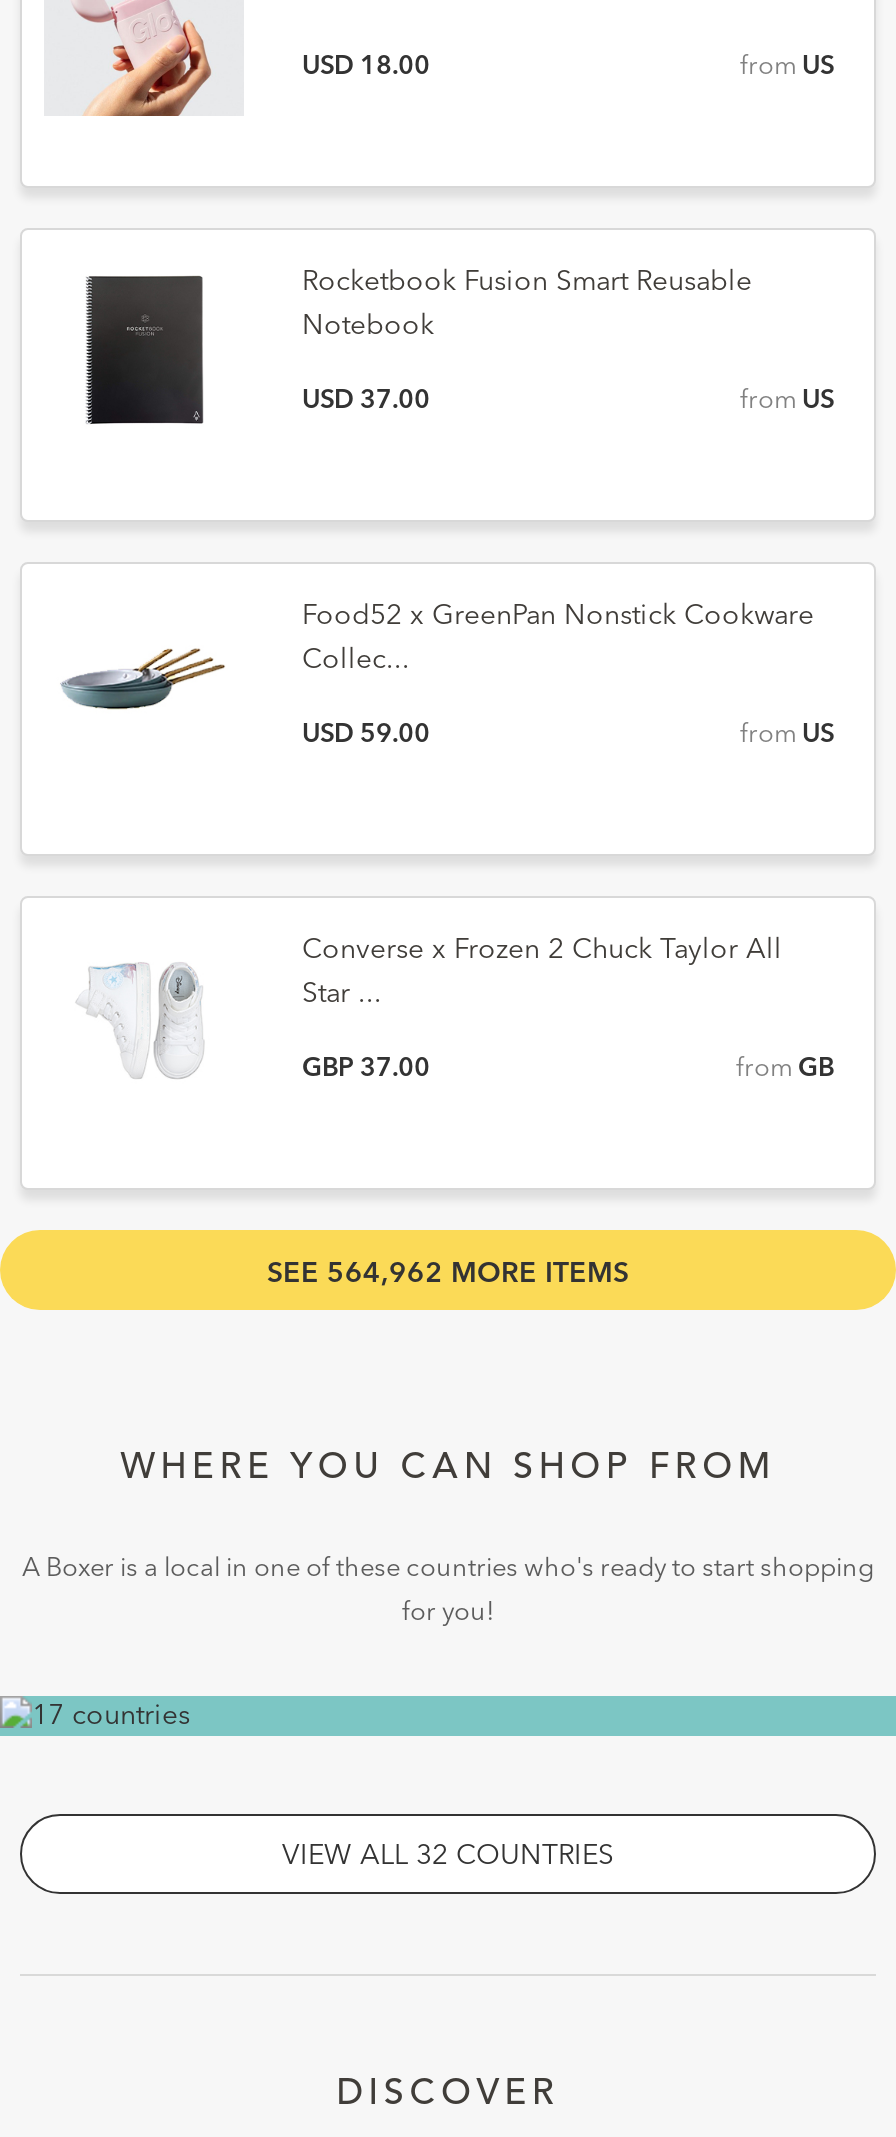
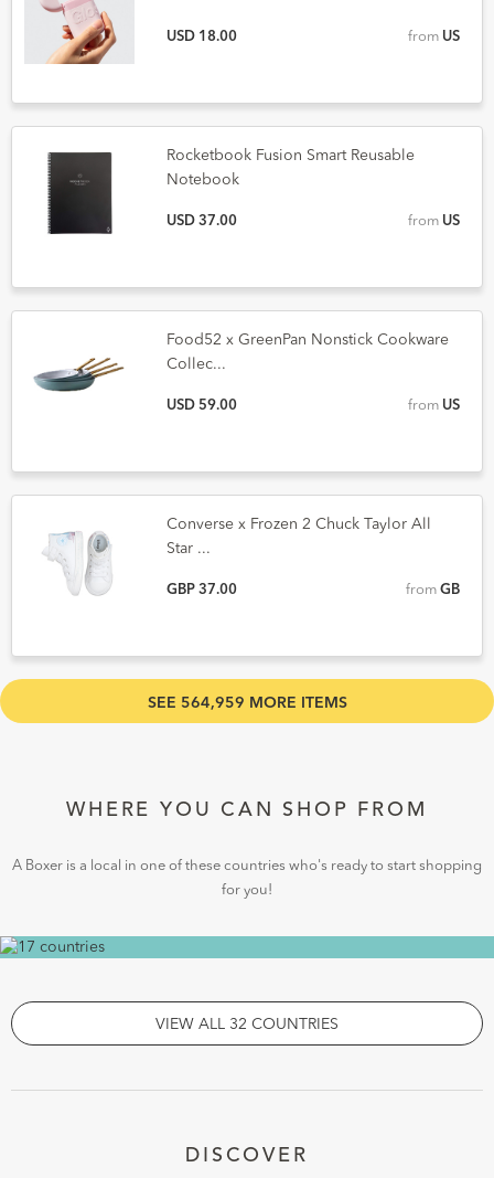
- SEE 564,962 MORE ITEMS
+ SEE 564,959 MORE ITEMS
